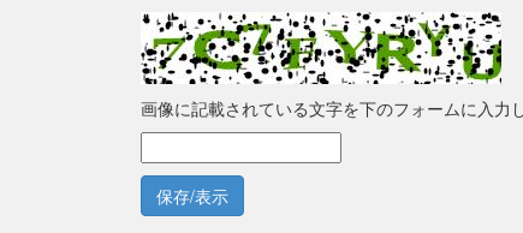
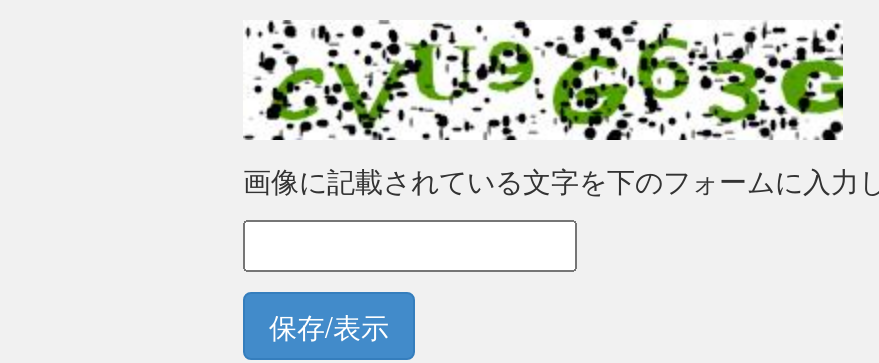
- [image]
+ [image]
